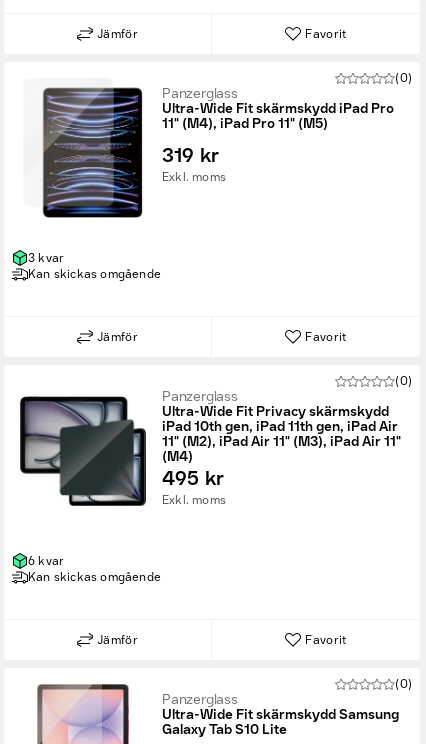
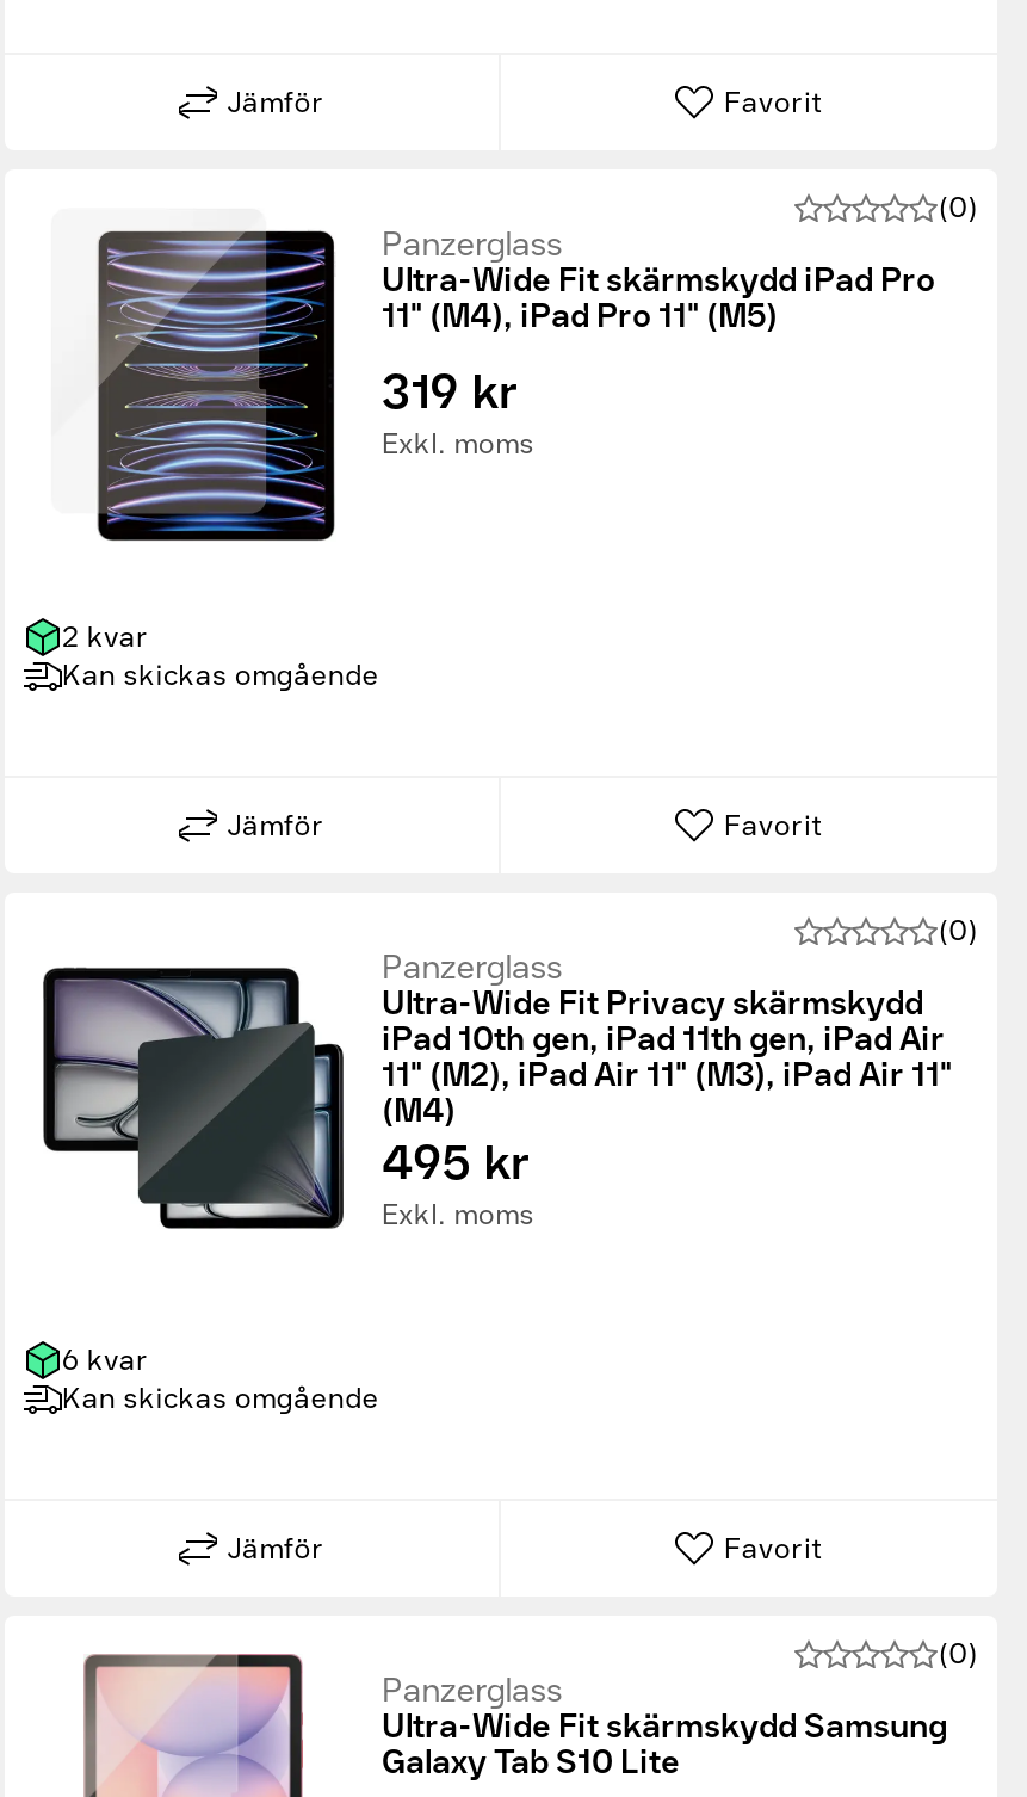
- 3 kvar
+ 2 kvar
